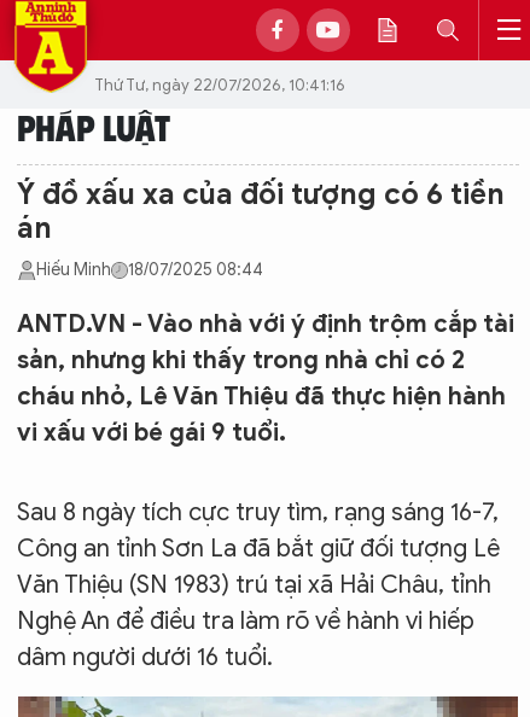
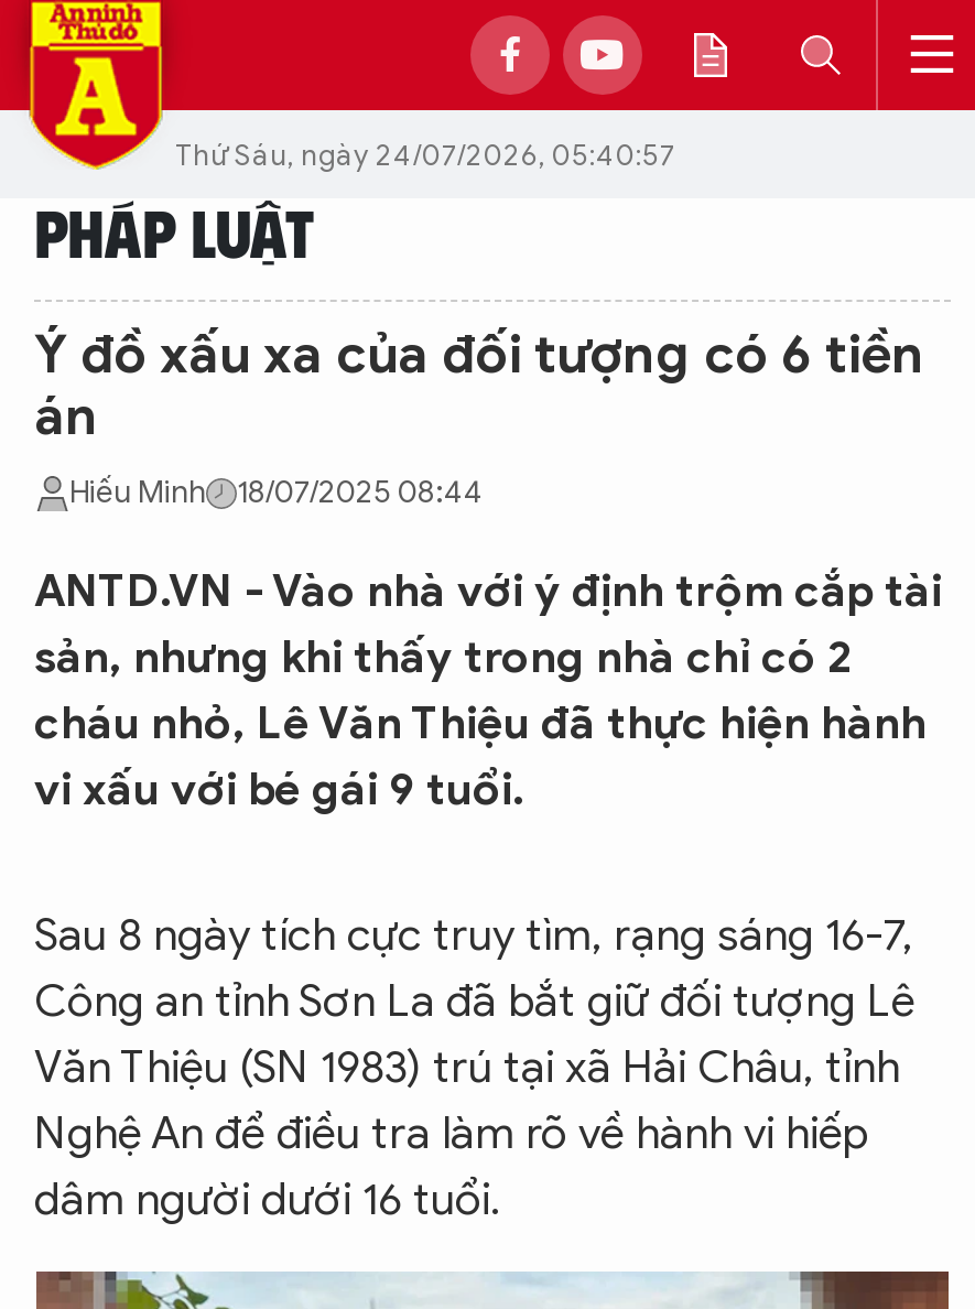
- Thứ Tư, ngày 22/07/2026, 10:41:16
+ Thứ Sáu, ngày 24/07/2026, 05:40:57
